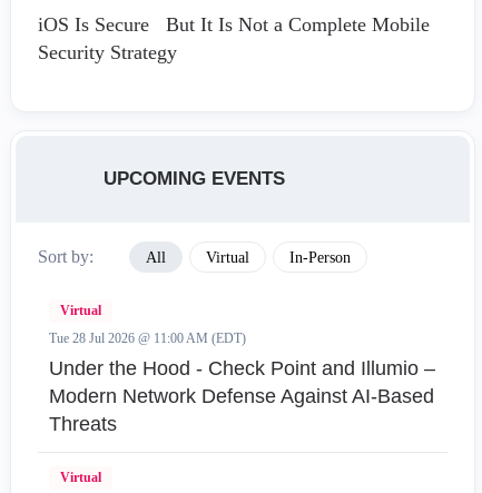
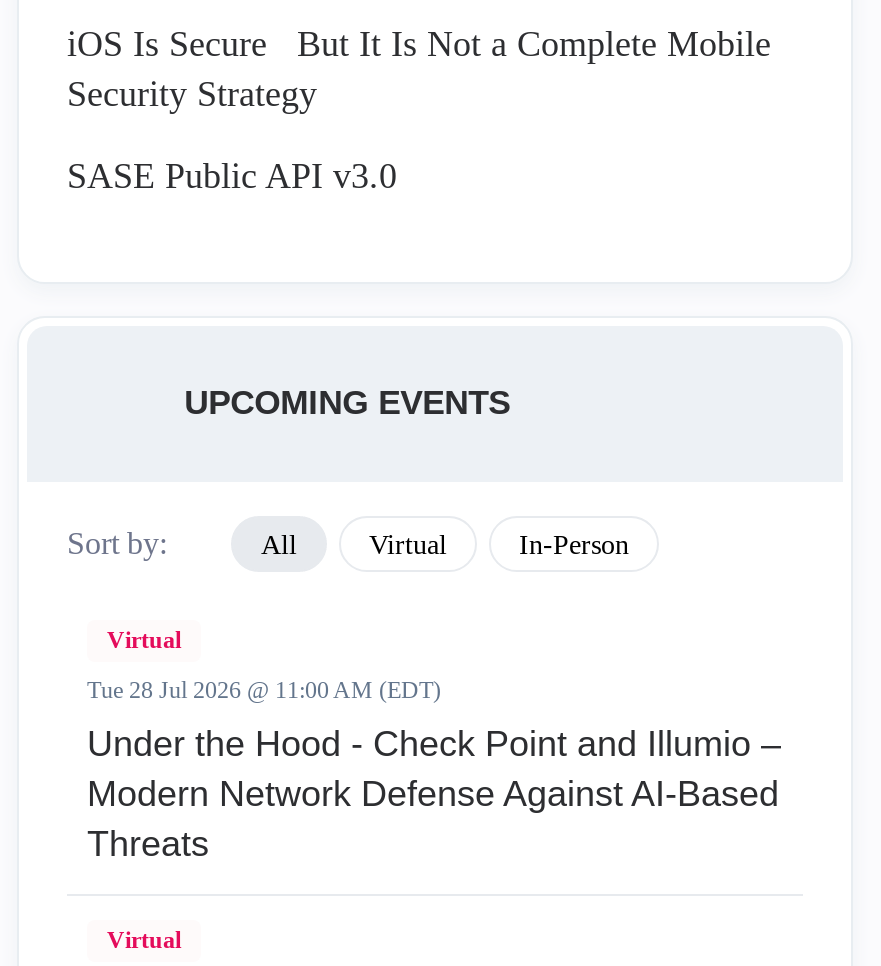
+ SASE Public API v3.0
